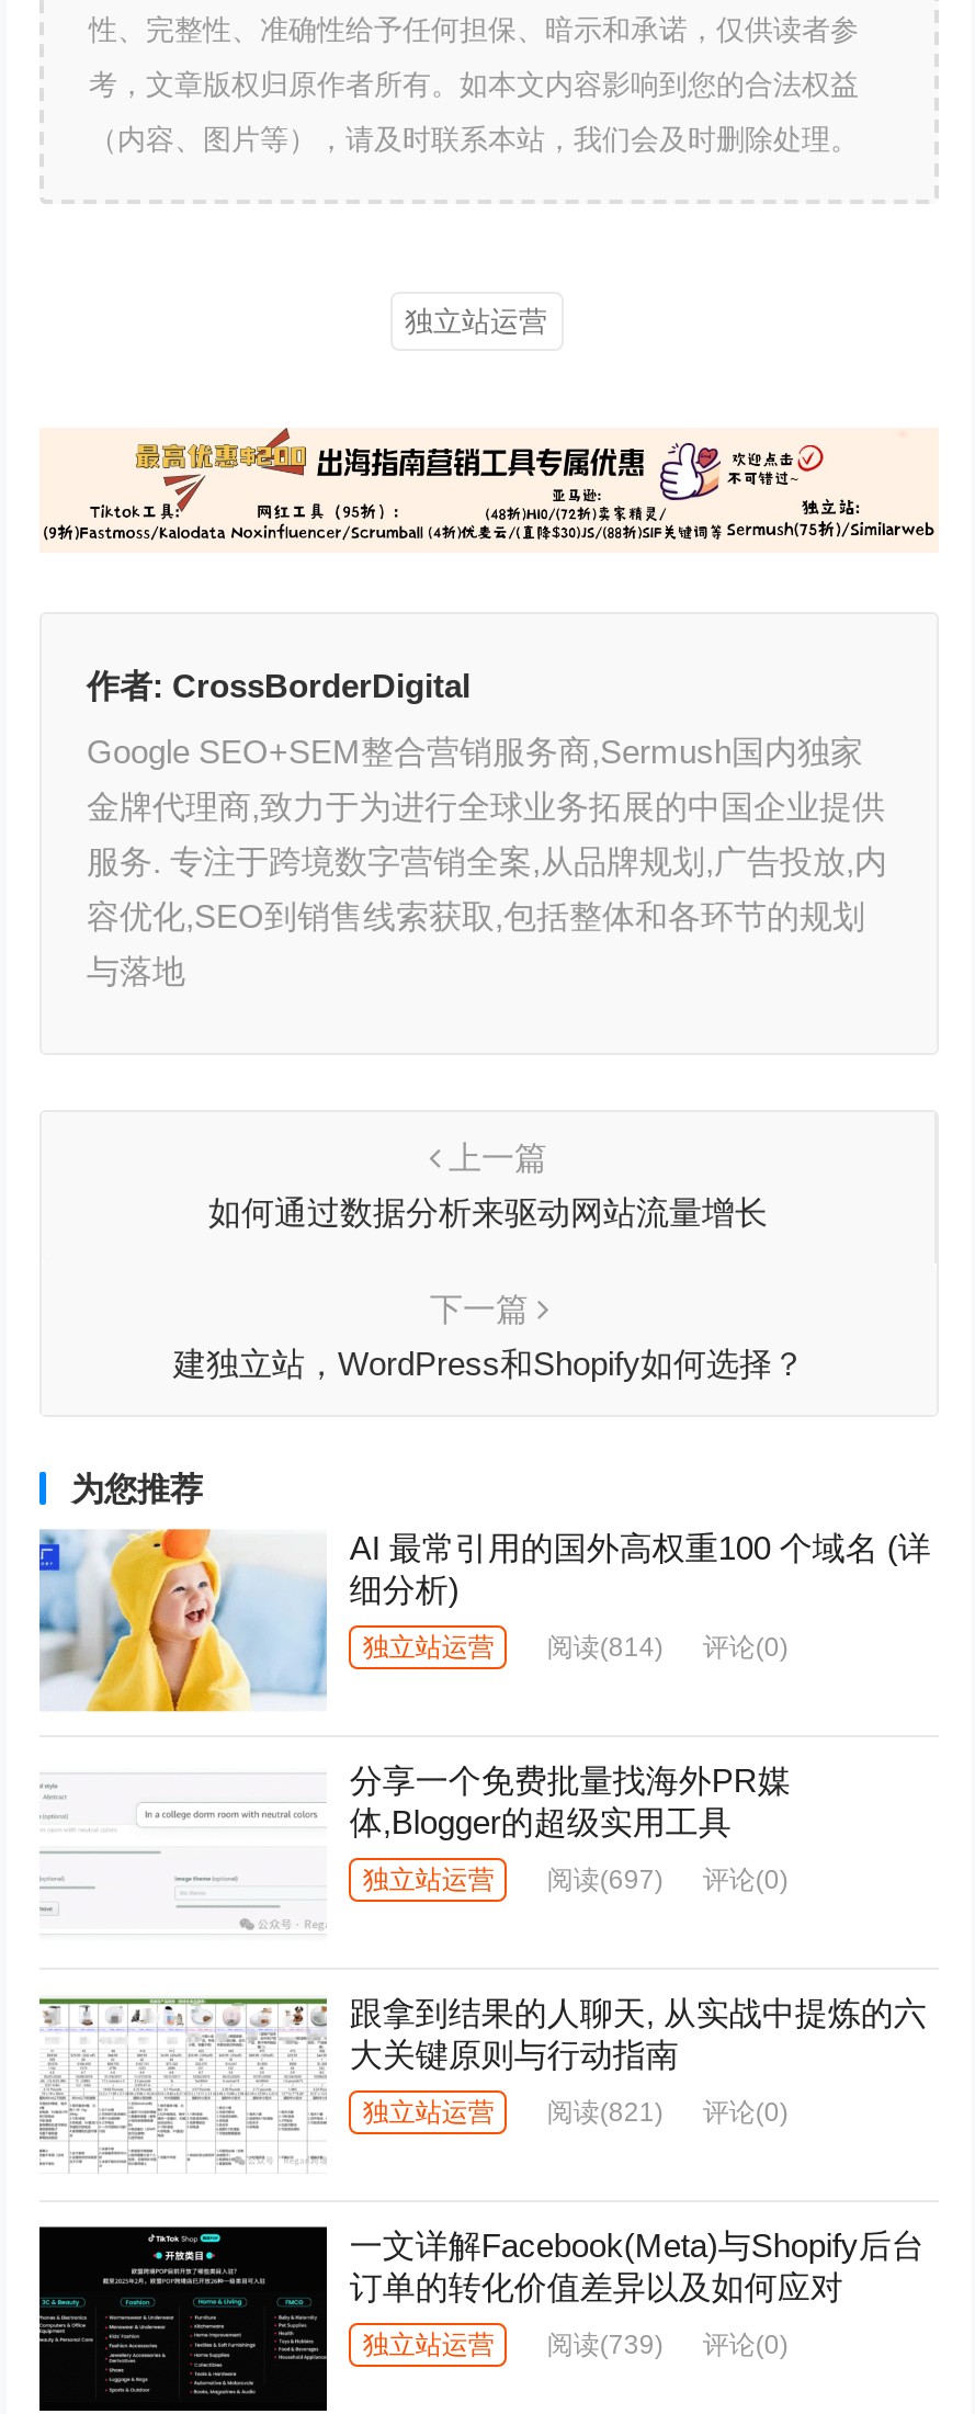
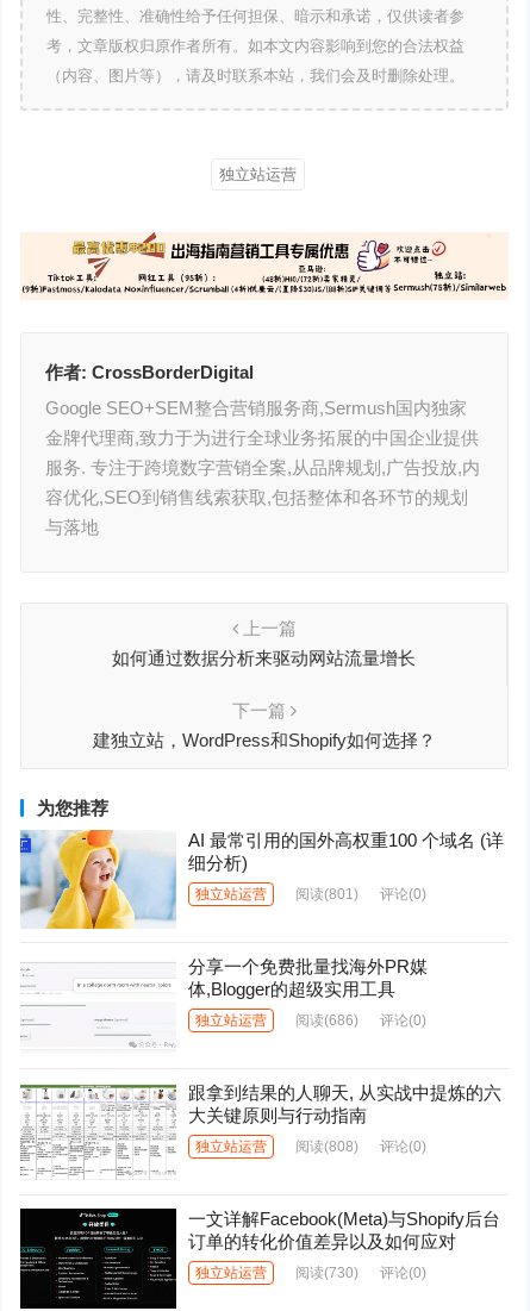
- 独立站运营 阅读(814) 评论(0)
+ 独立站运营 阅读(801) 评论(0)

- 独立站运营 阅读(697) 评论(0)
+ 独立站运营 阅读(686) 评论(0)

- 独立站运营 阅读(821) 评论(0)
+ 独立站运营 阅读(808) 评论(0)

- 独立站运营 阅读(739) 评论(0)
+ 独立站运营 阅读(730) 评论(0)
